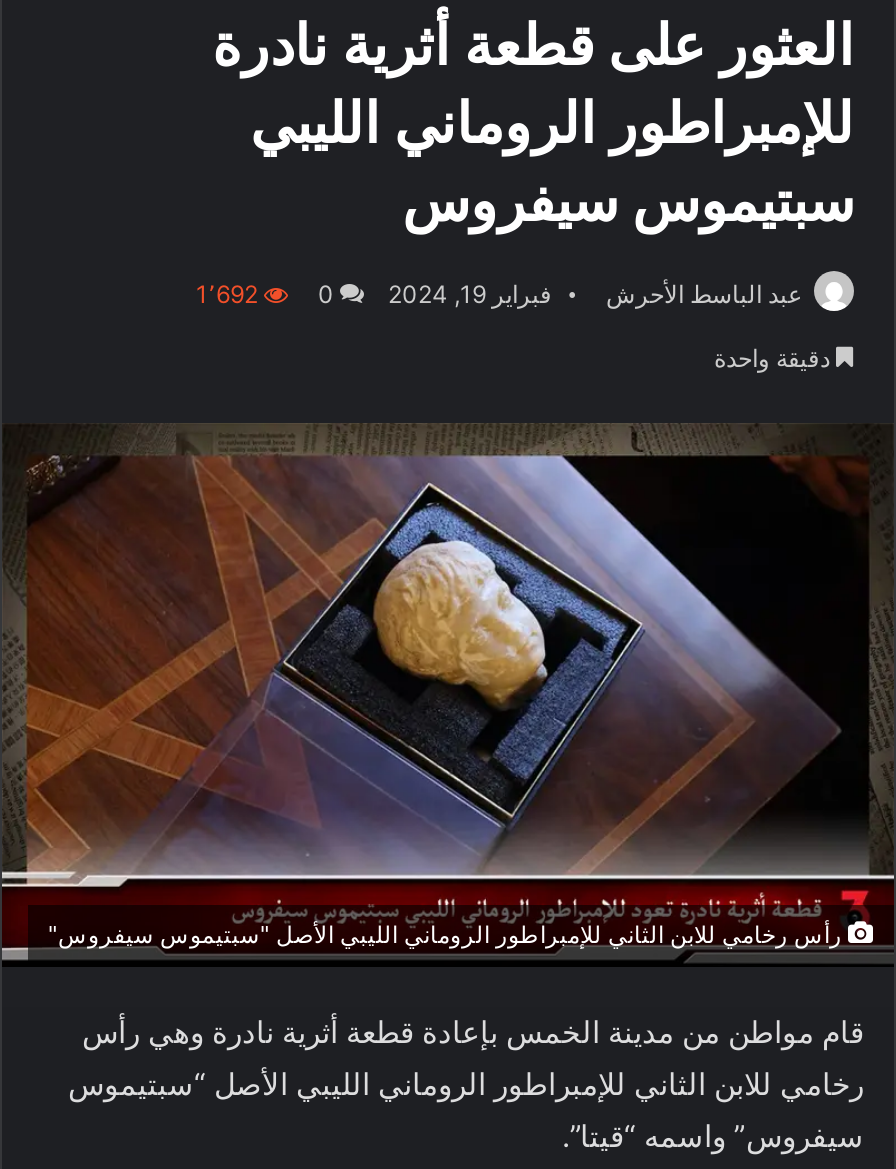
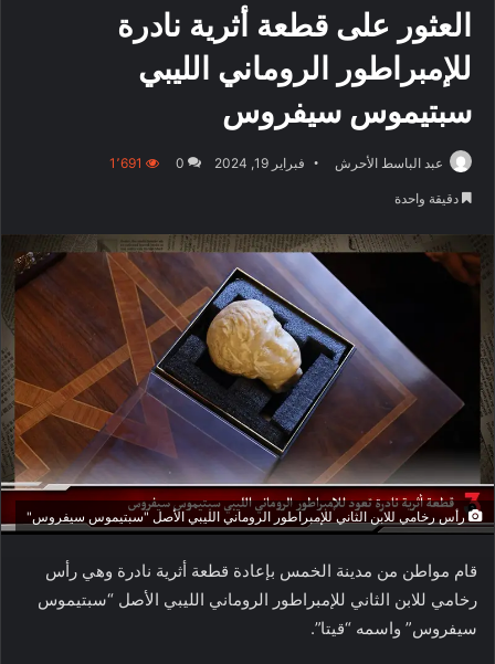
- 1٬692 0
+ 1٬691 0
